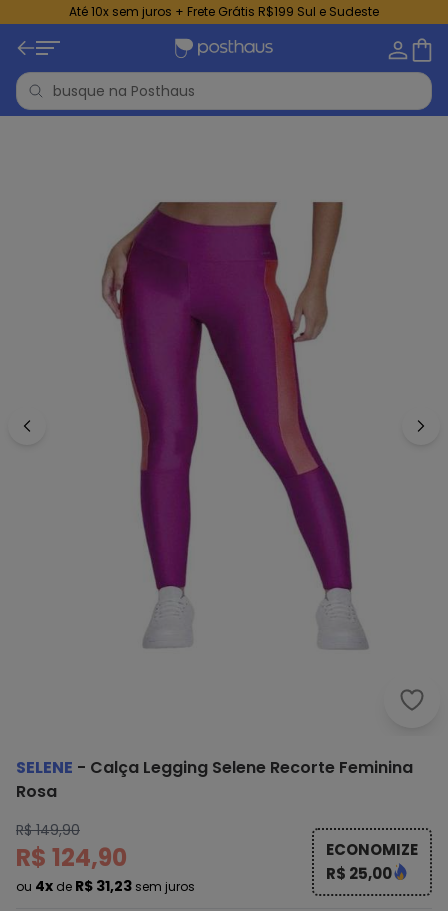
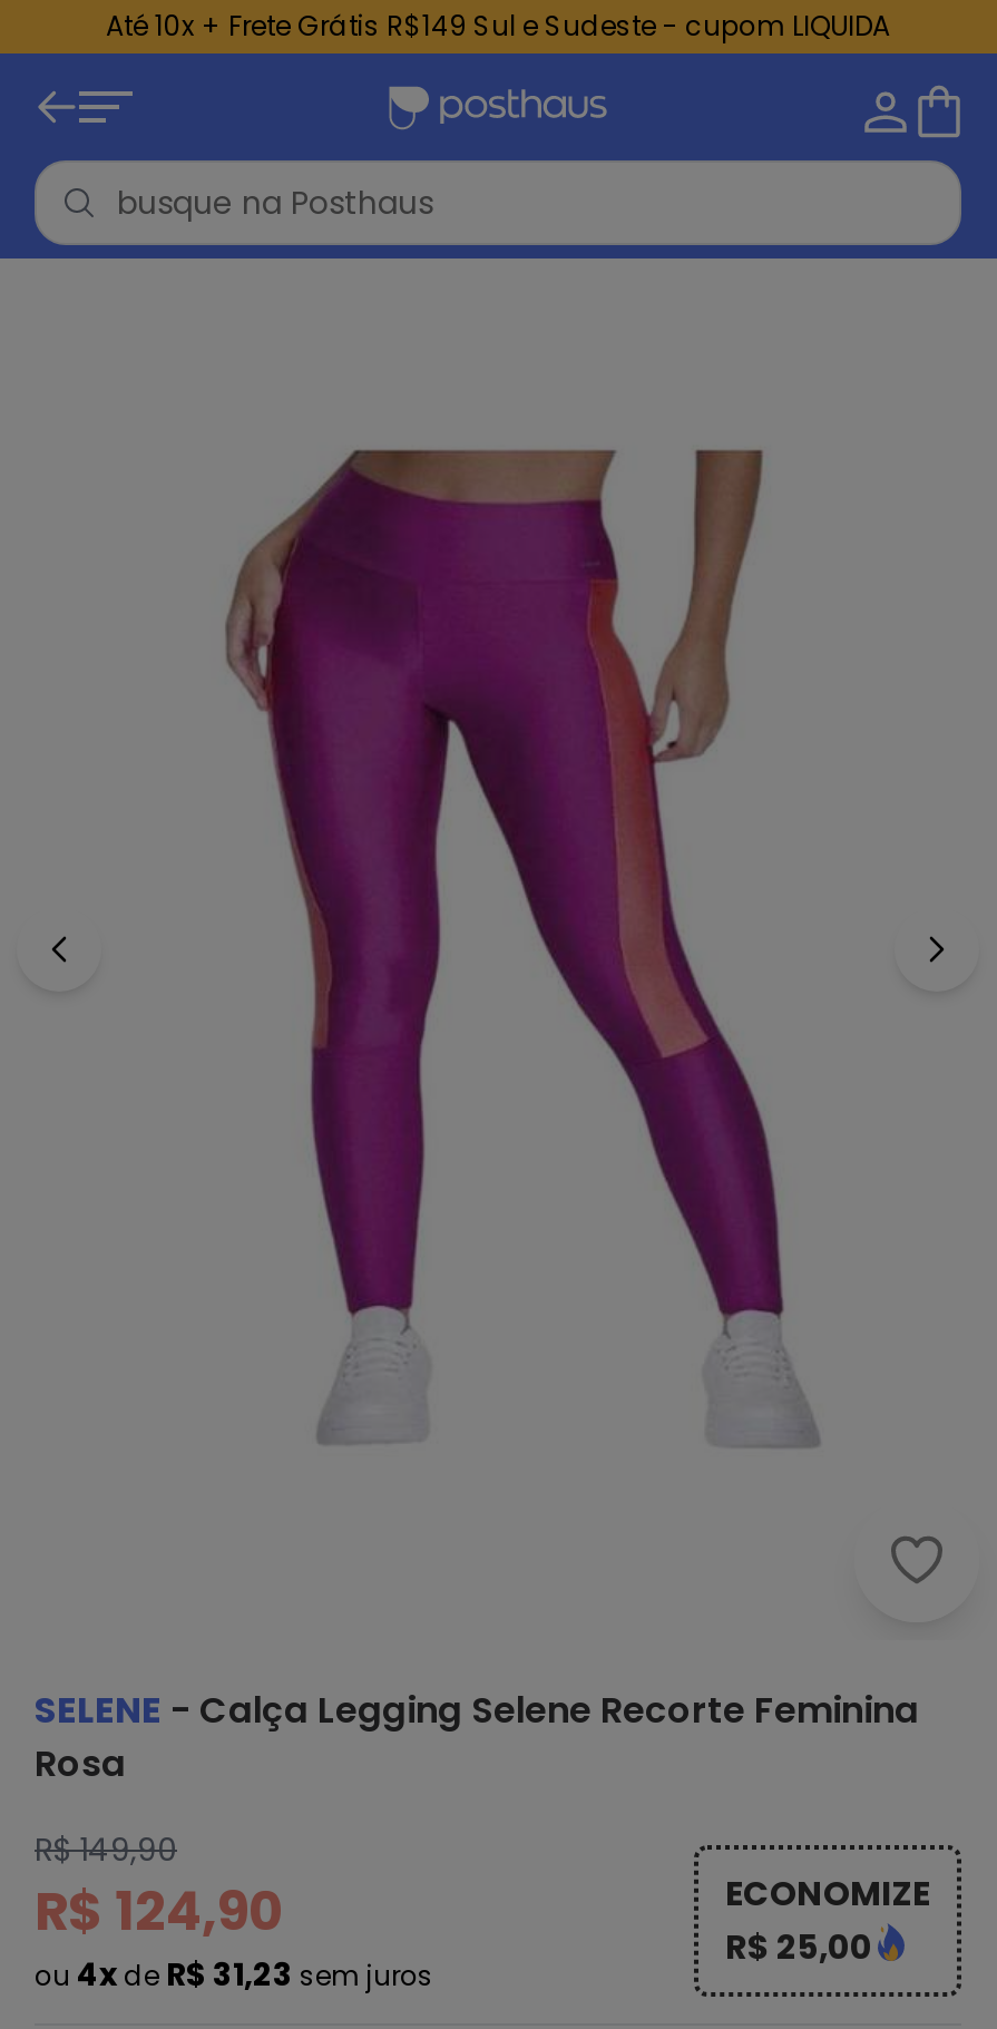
- Até 10x sem juros + Frete Grátis R$199 Sul e Sudeste
+ Até 10x + Frete Grátis R$149 Sul e Sudeste - cupom LIQUIDA
